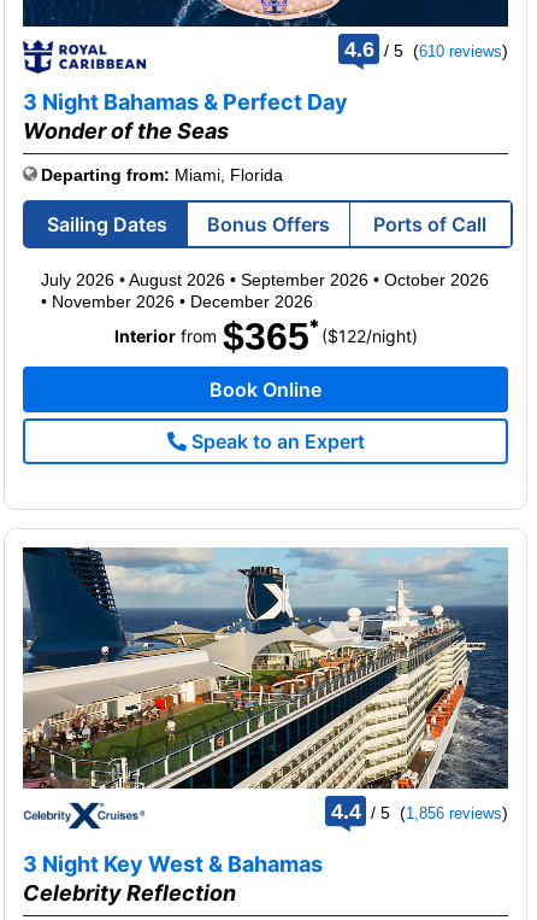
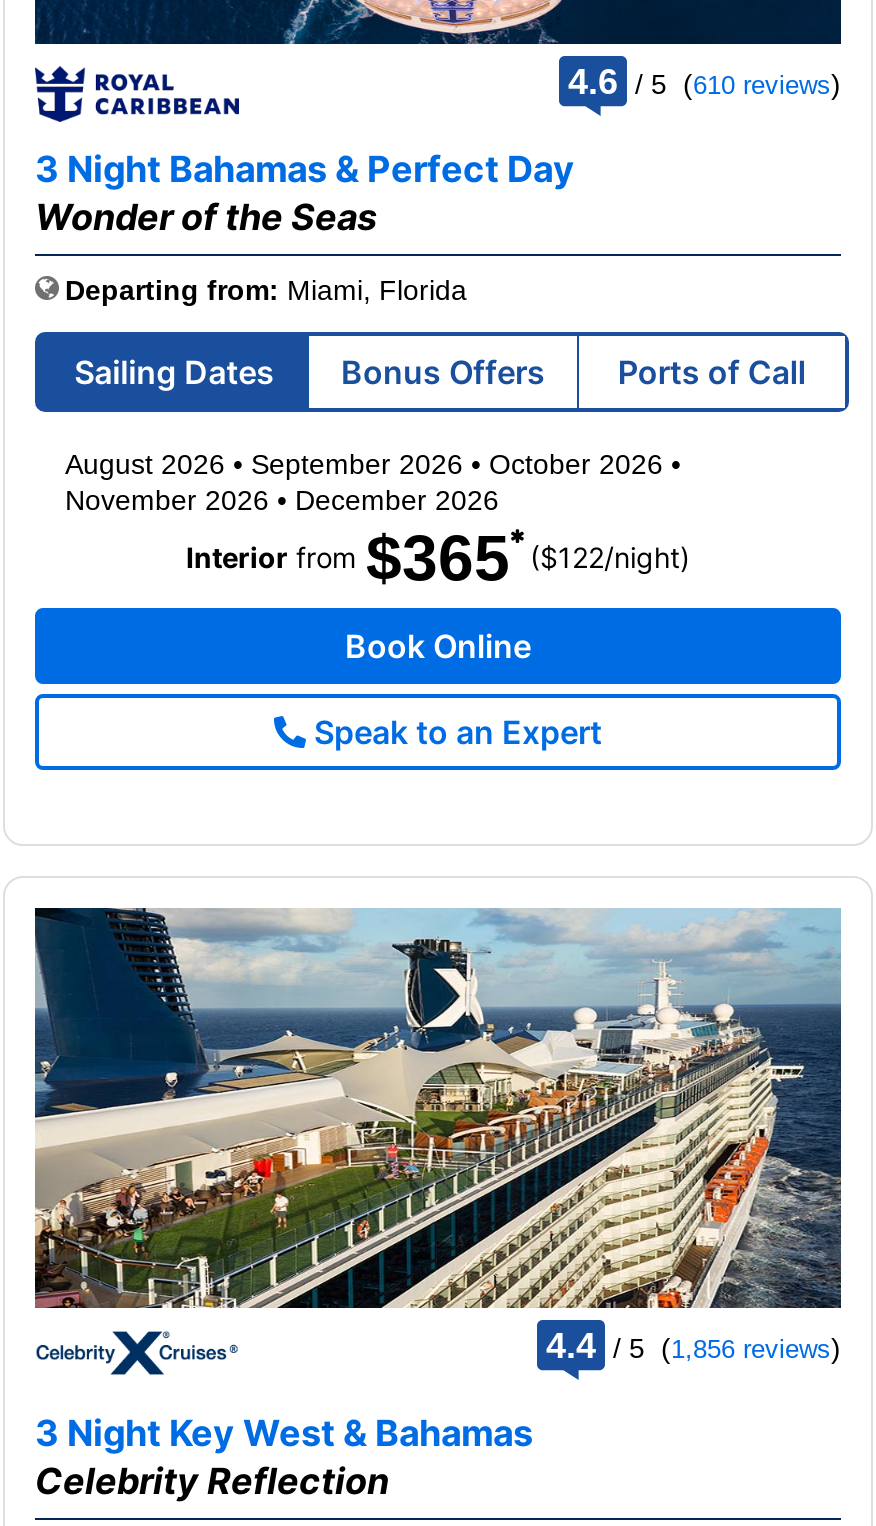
- July 2026 • August 2026 • September 2026 • October 2026
- • November 2026 • December 2026
+ August 2026 • September 2026 • October 2026 •
+ November 2026 • December 2026
